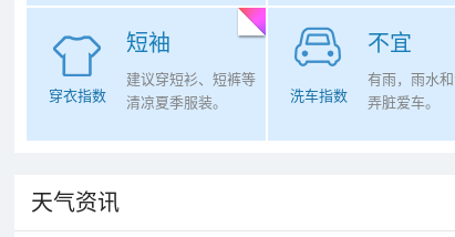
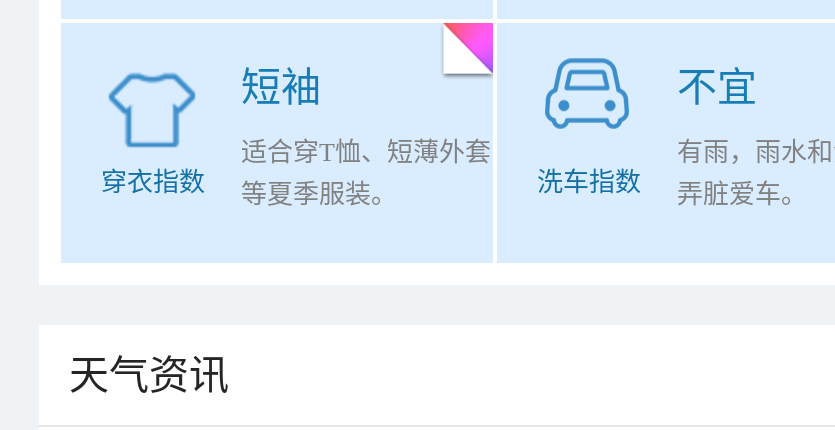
- 建议穿短衫、短裤等
- 清凉夏季服装。
+ 适合穿T恤、短薄外套
+ 等夏季服装。
